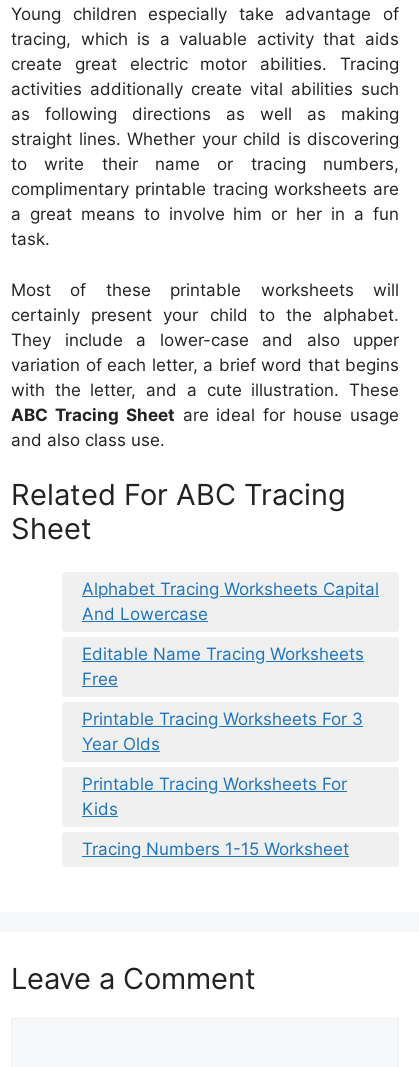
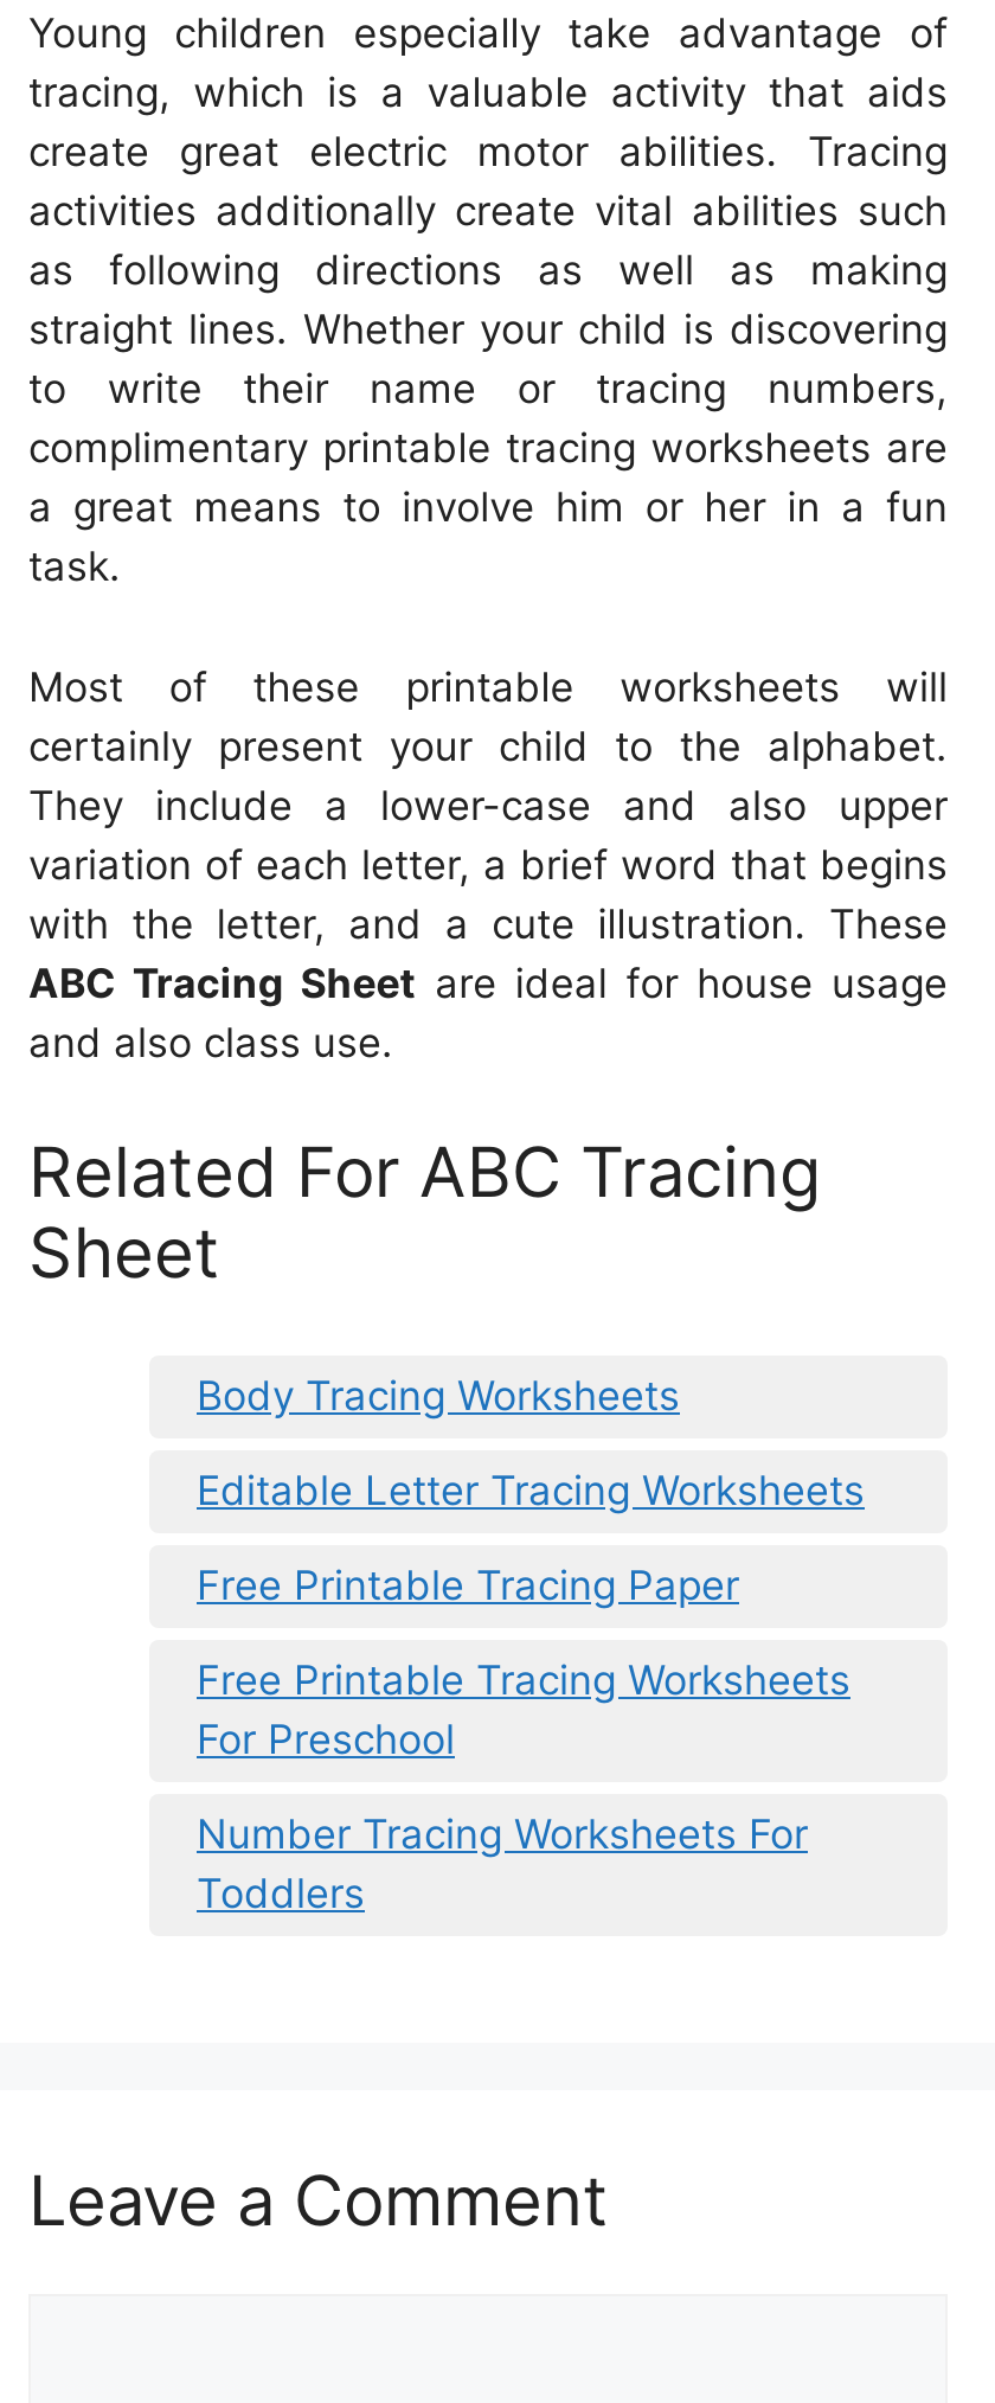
- Alphabet Tracing Worksheets Capital
- And Lowercase
+ Body Tracing Worksheets

- Editable Name Tracing Worksheets
- Free
+ Editable Letter Tracing Worksheets

- Printable Tracing Worksheets For 3
- Year Olds
+ Free Printable Tracing Paper

- Printable Tracing Worksheets For
- Kids
+ Free Printable Tracing Worksheets
+ For Preschool

- Tracing Numbers 1-15 Worksheet
+ Number Tracing Worksheets For
+ Toddlers
